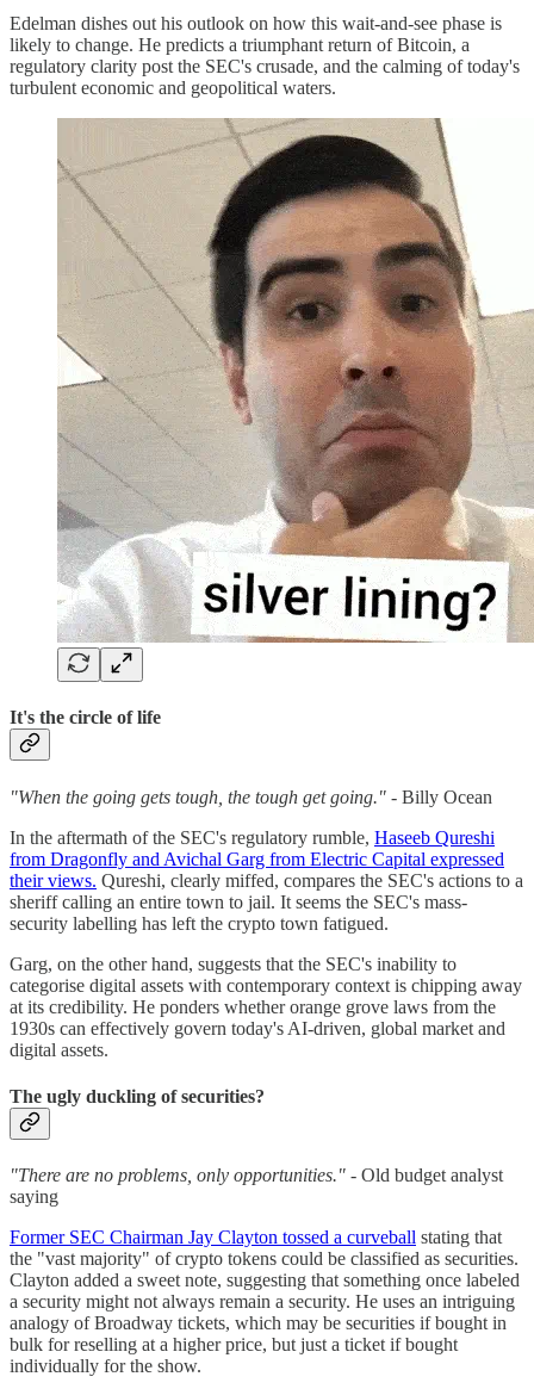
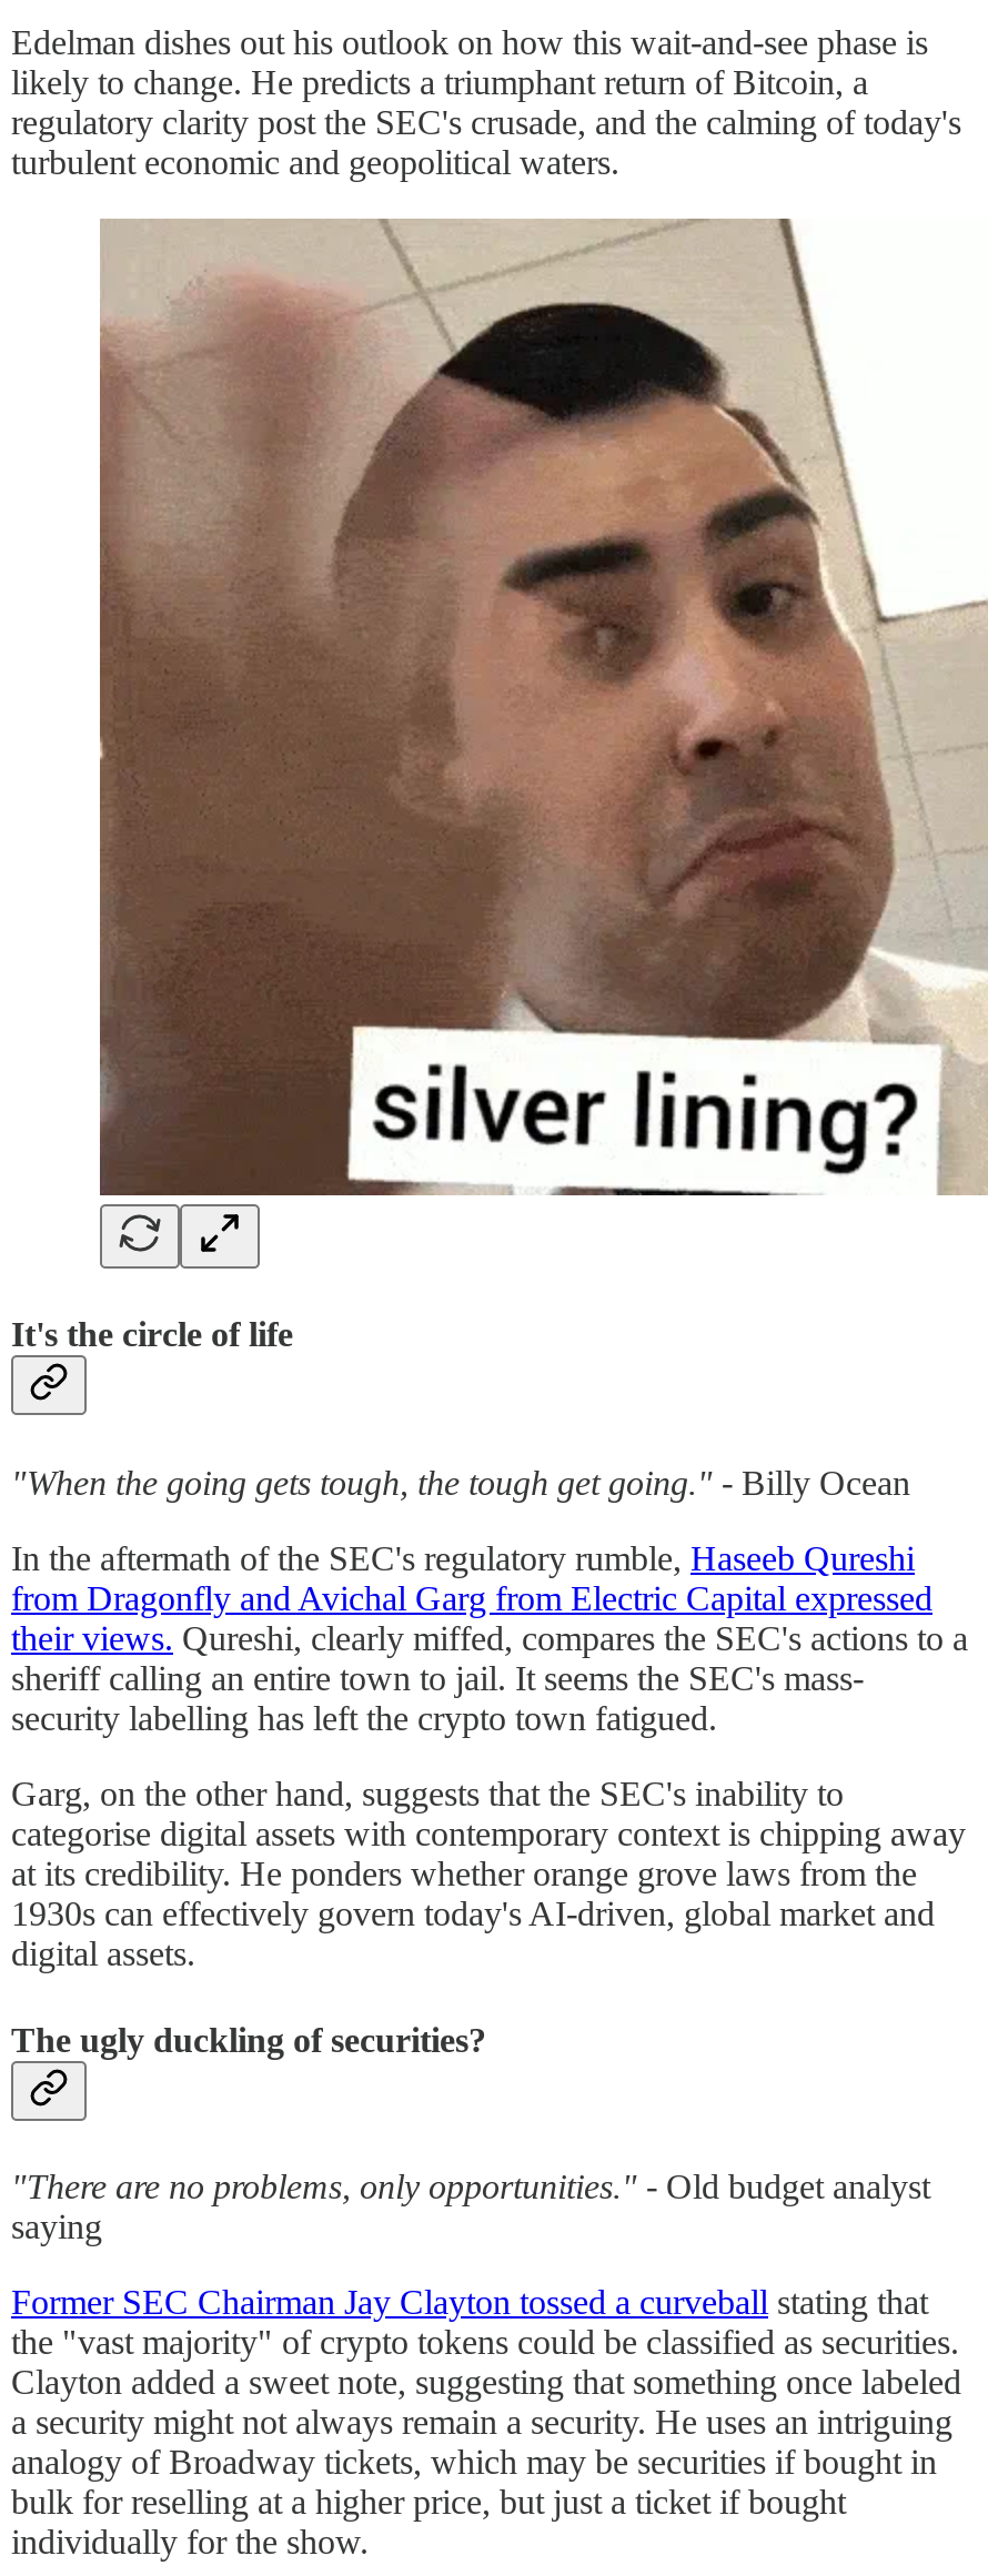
- [image]
+ [image]
